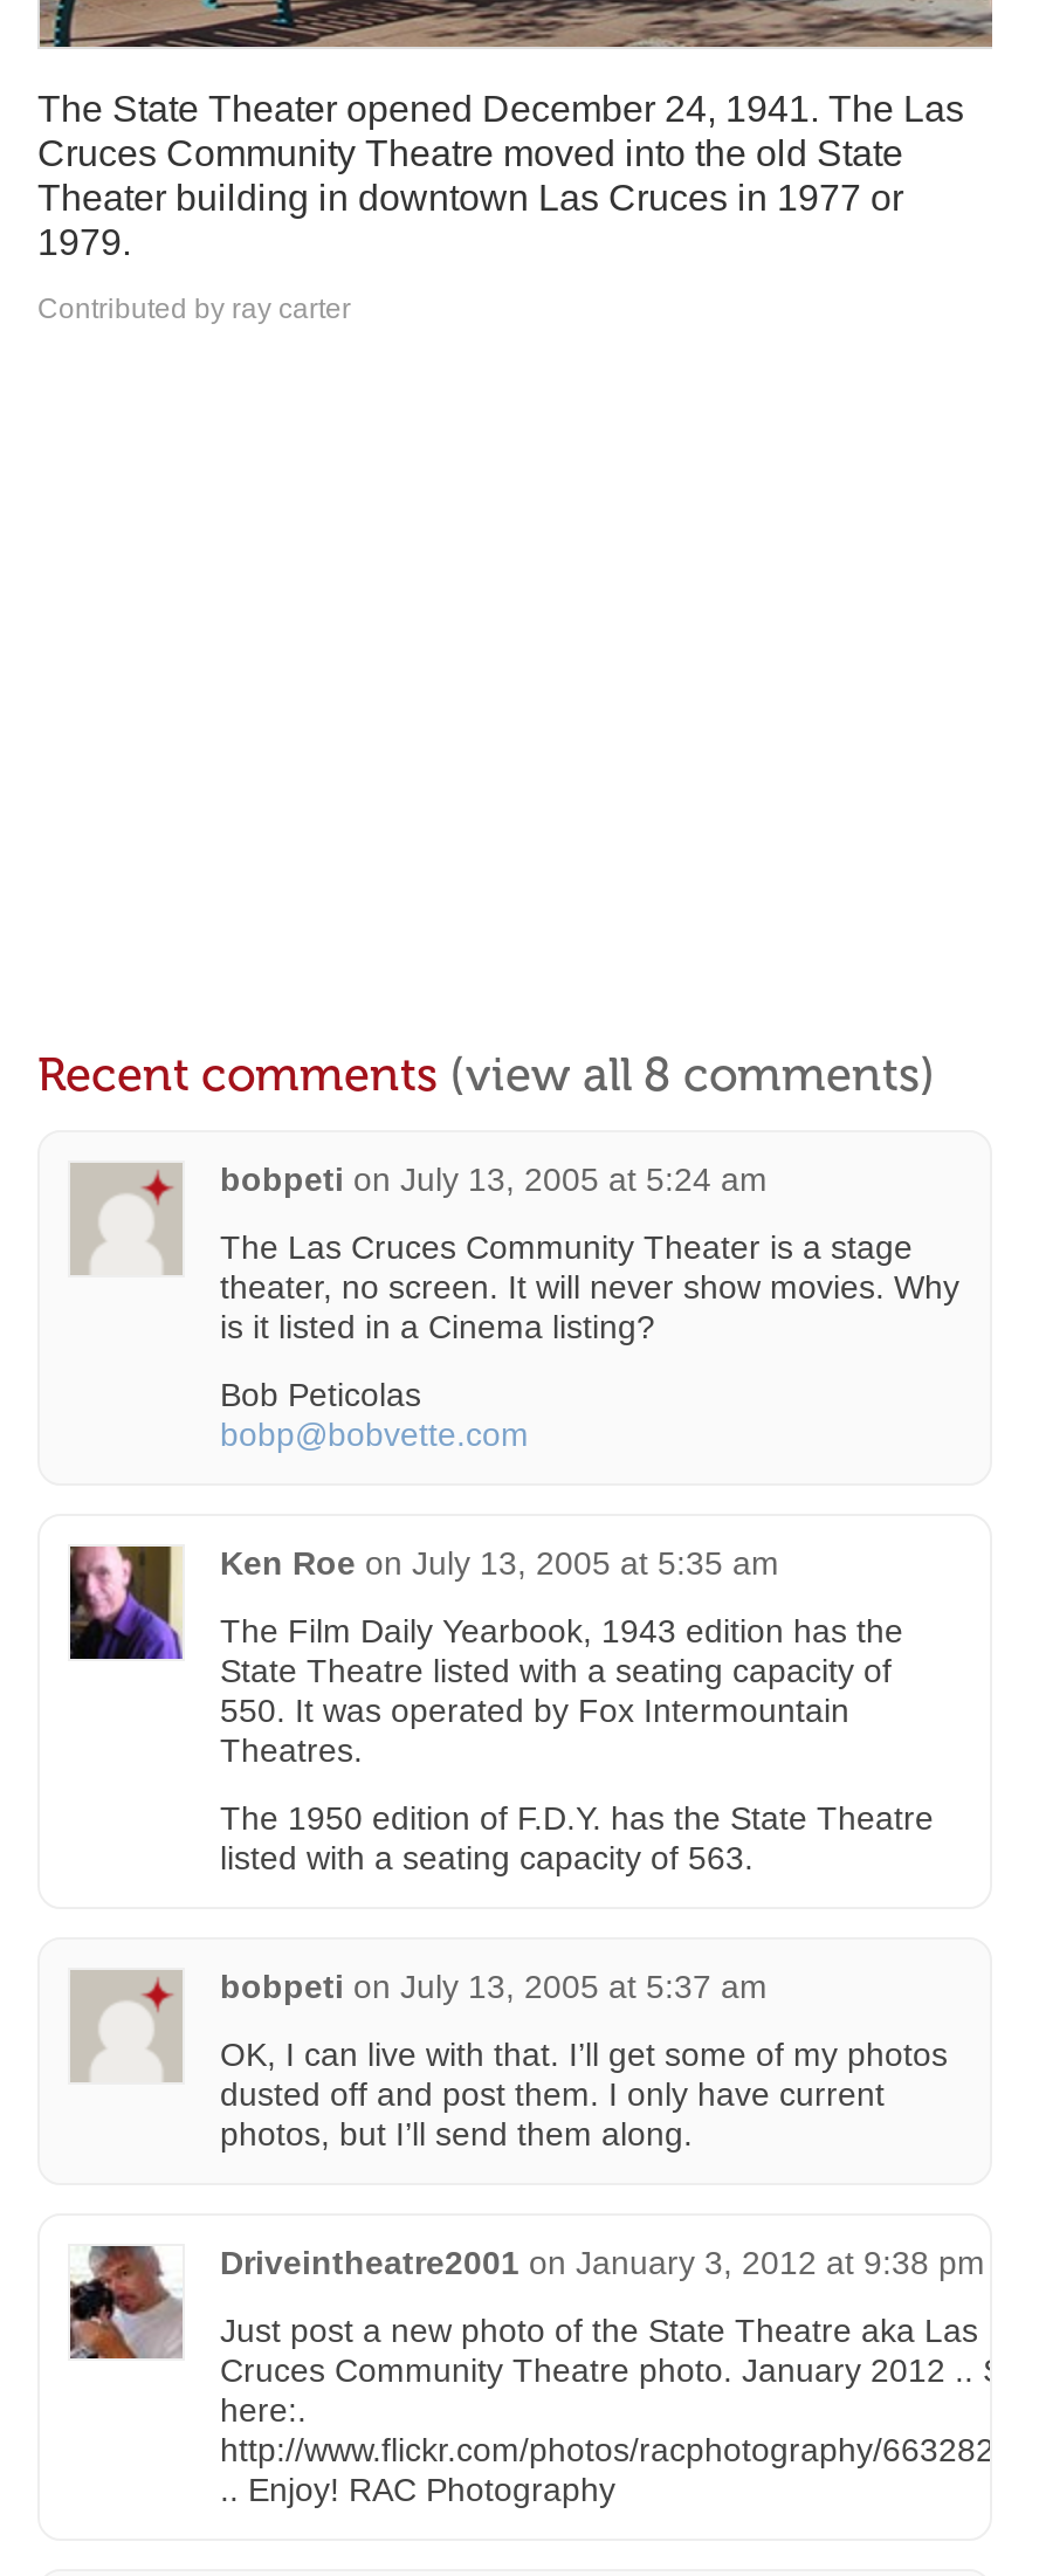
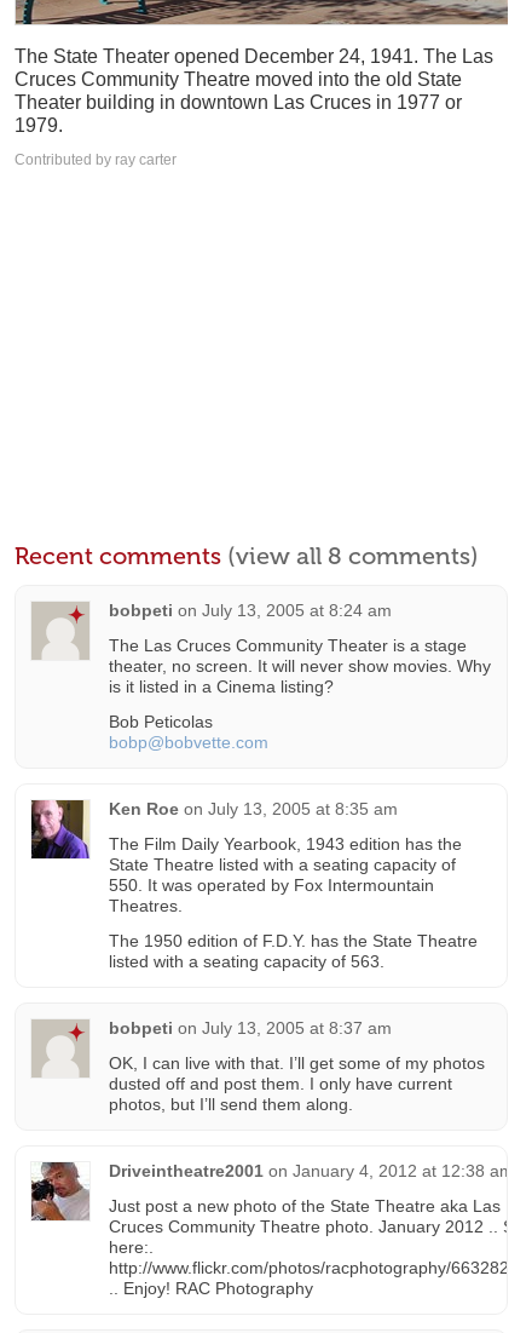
- bobpeti on July 13, 2005 at 5:24 am
+ bobpeti on July 13, 2005 at 8:24 am

- Ken Roe on July 13, 2005 at 5:35 am
+ Ken Roe on July 13, 2005 at 8:35 am

- bobpeti on July 13, 2005 at 5:37 am
+ bobpeti on July 13, 2005 at 8:37 am

- Driveintheatre2001 on January 3, 2012 at 9:38 pm
+ Driveintheatre2001 on January 4, 2012 at 12:38 am
